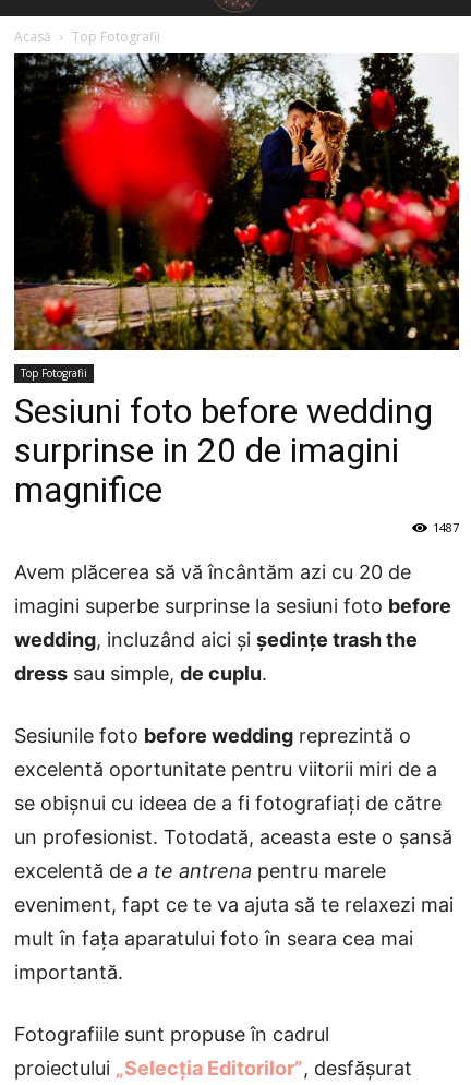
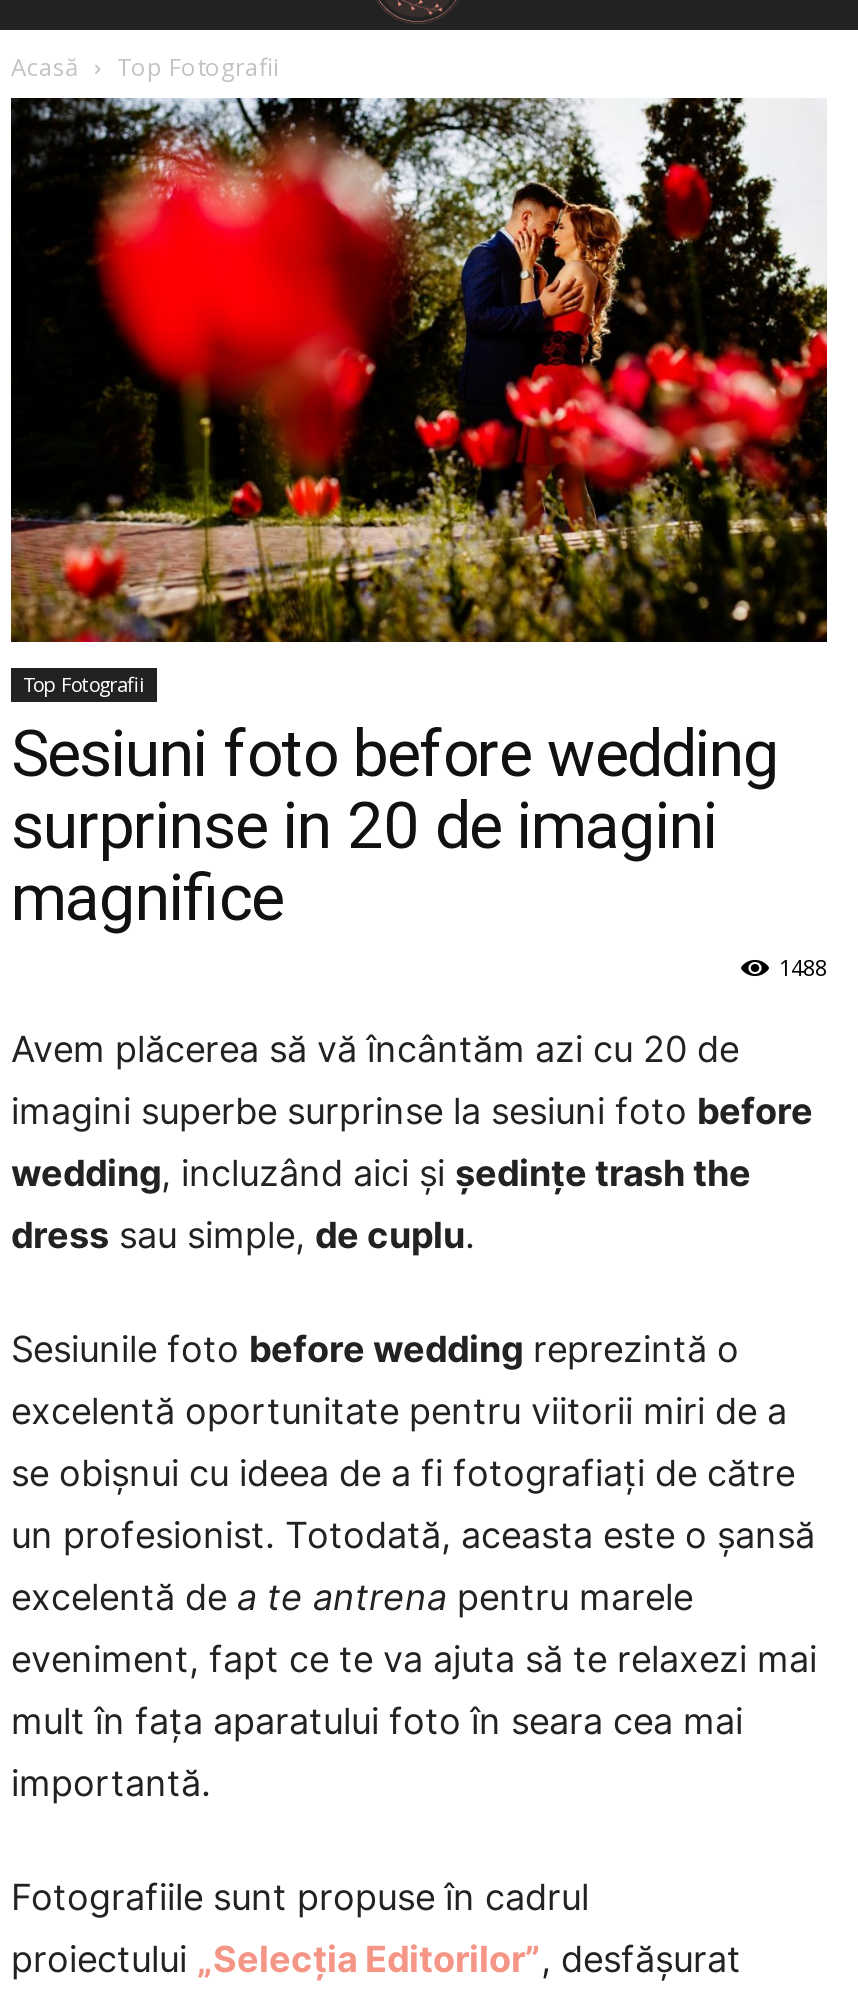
- 1487
+ 1488
